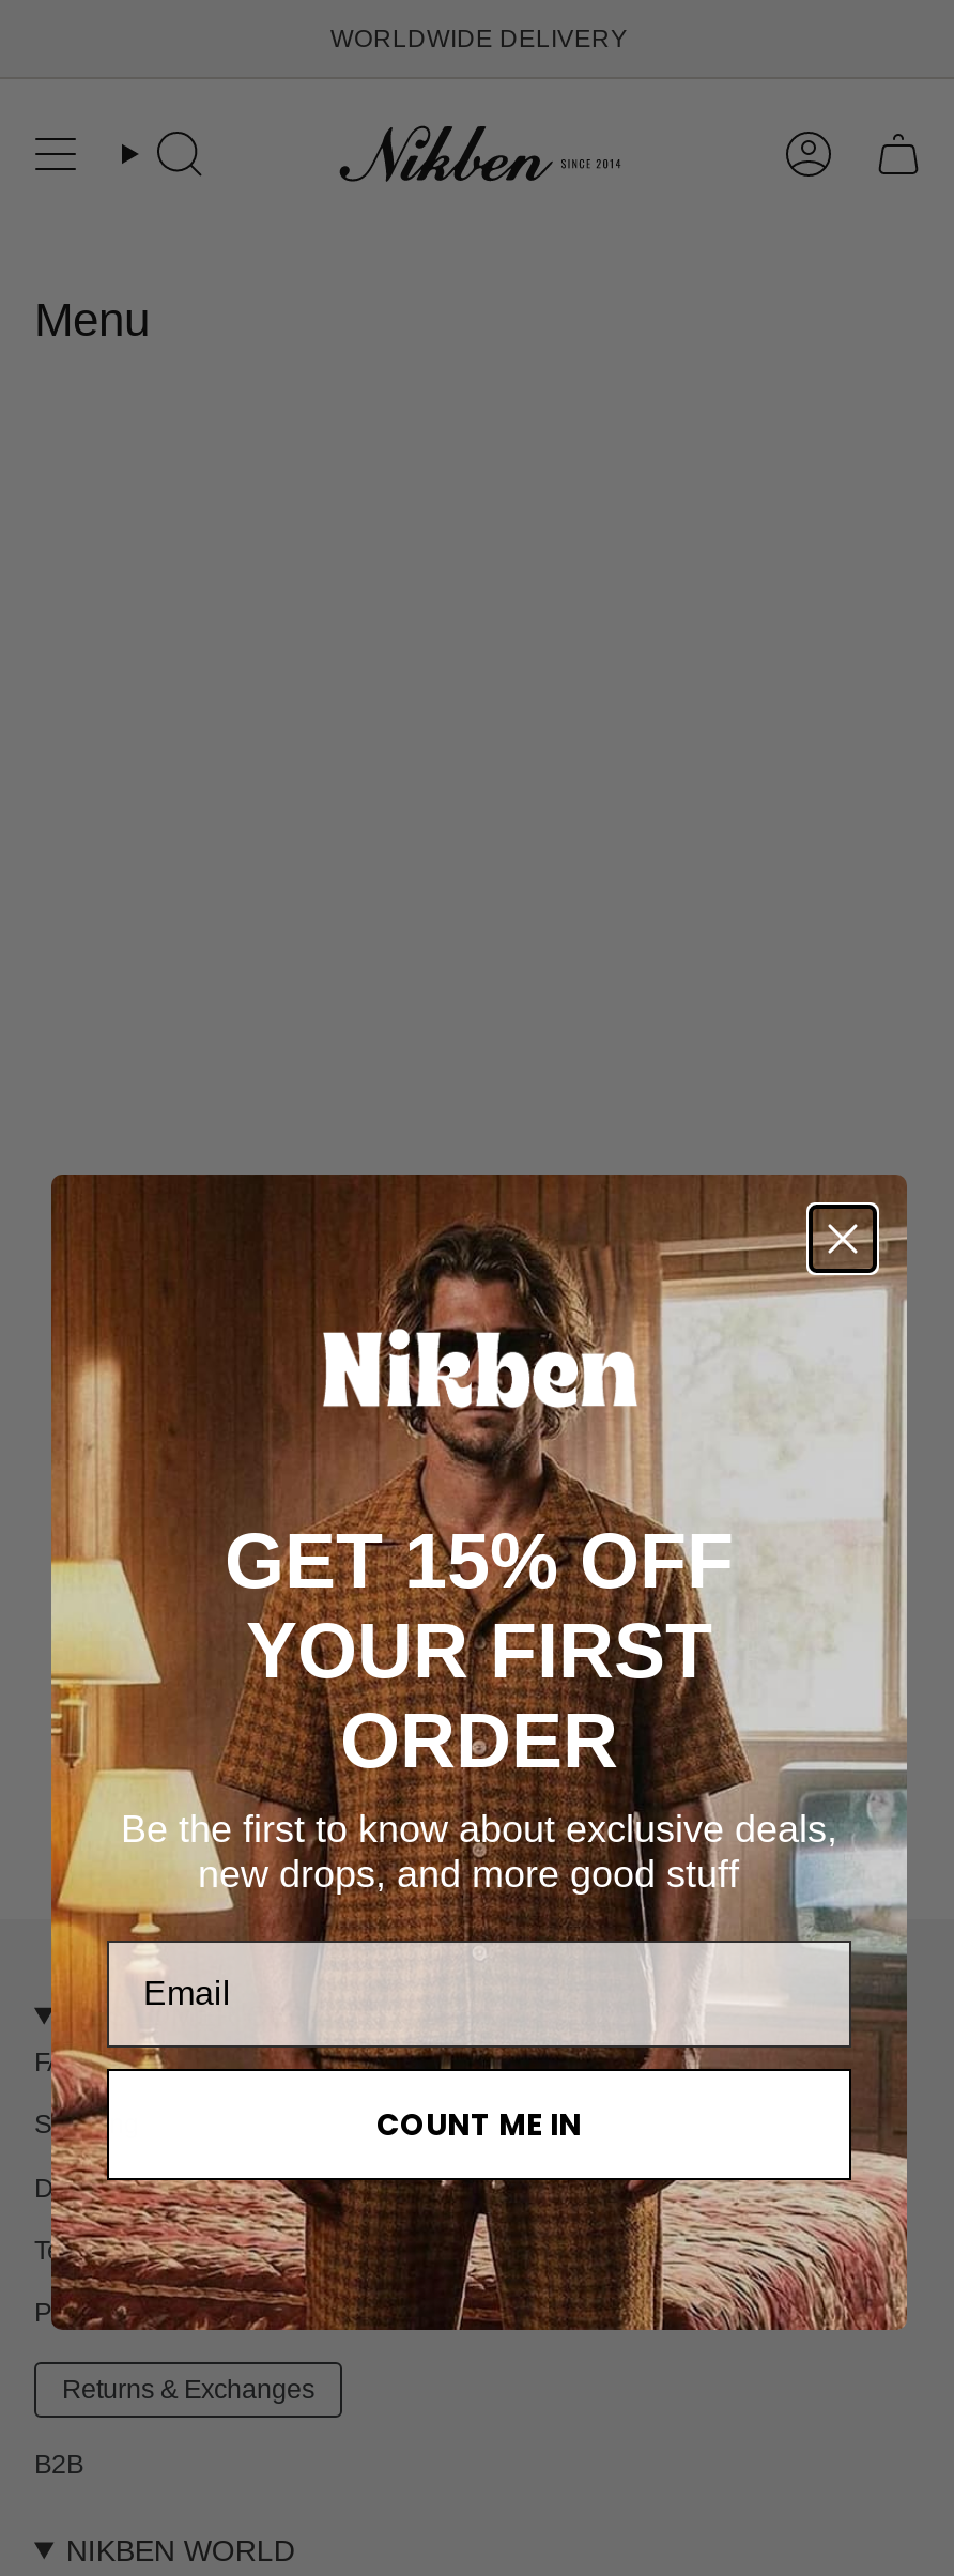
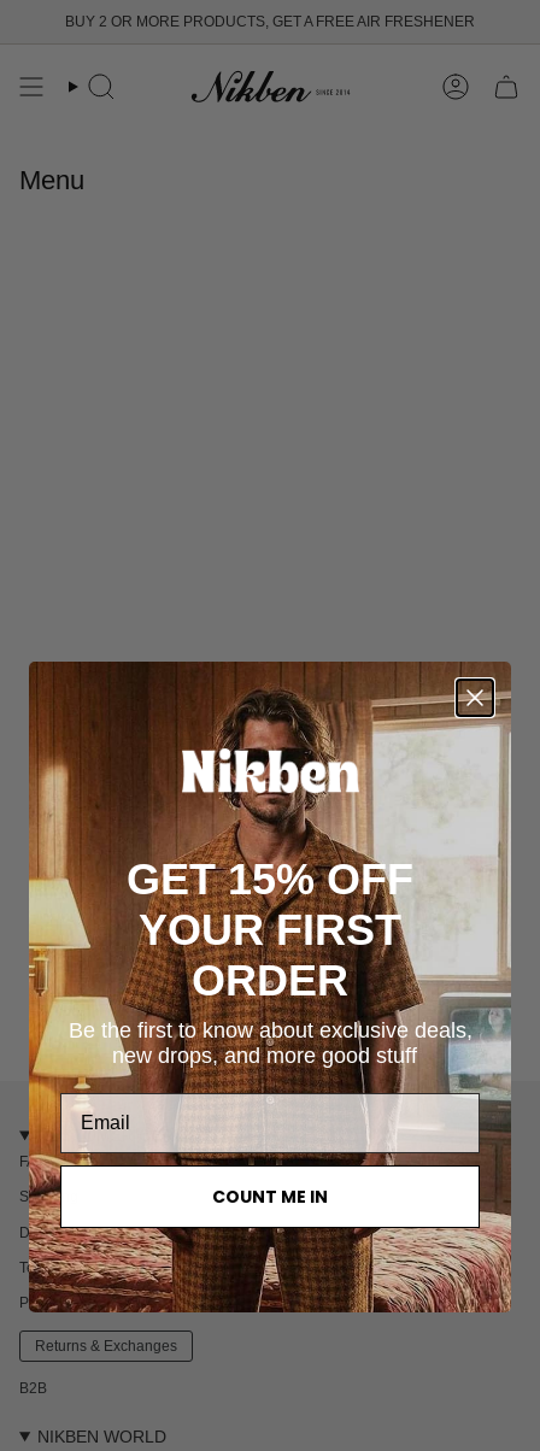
- WORLDWIDE DELIVERY
+ BUY 2 OR MORE PRODUCTS, GET A FREE AIR FRESHENER
